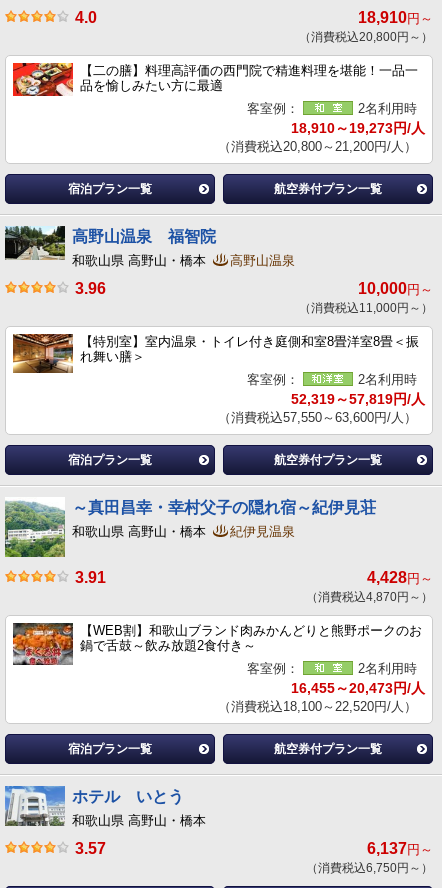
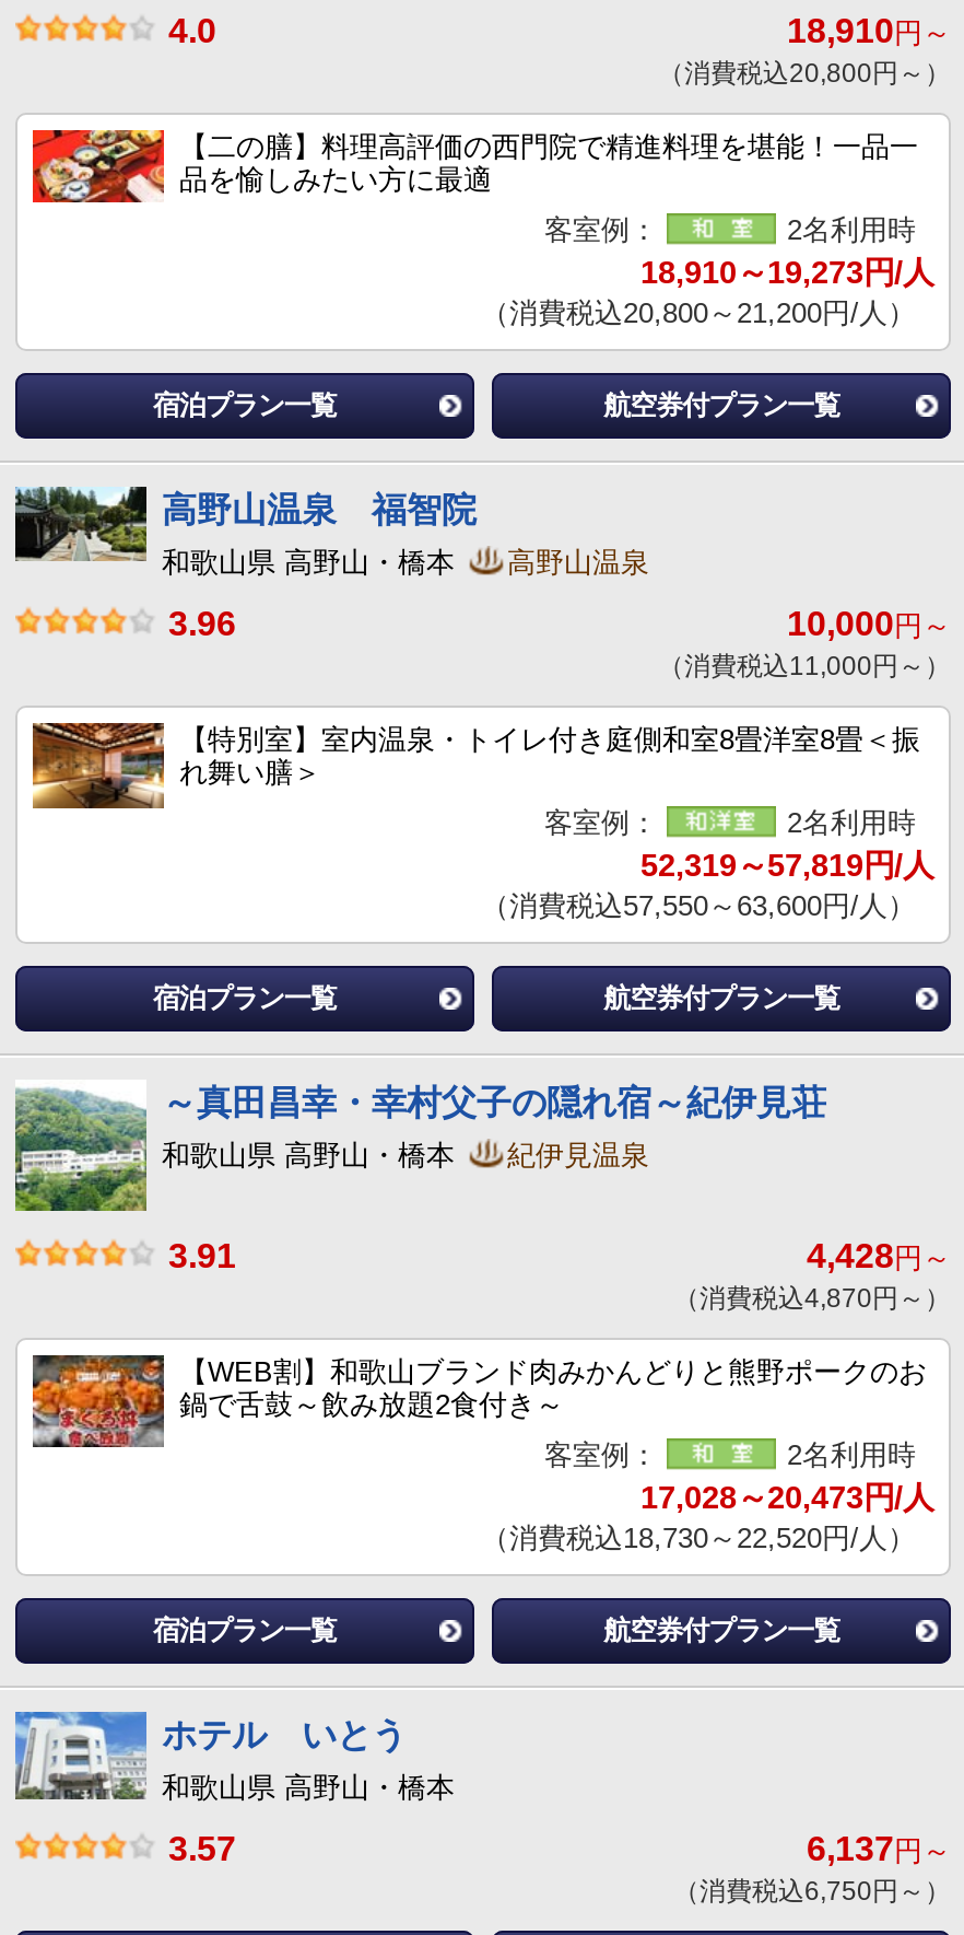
- 16,455～20,473円/人
+ 17,028～20,473円/人

- （消費税込18,100～22,520円/人）
+ （消費税込18,730～22,520円/人）
